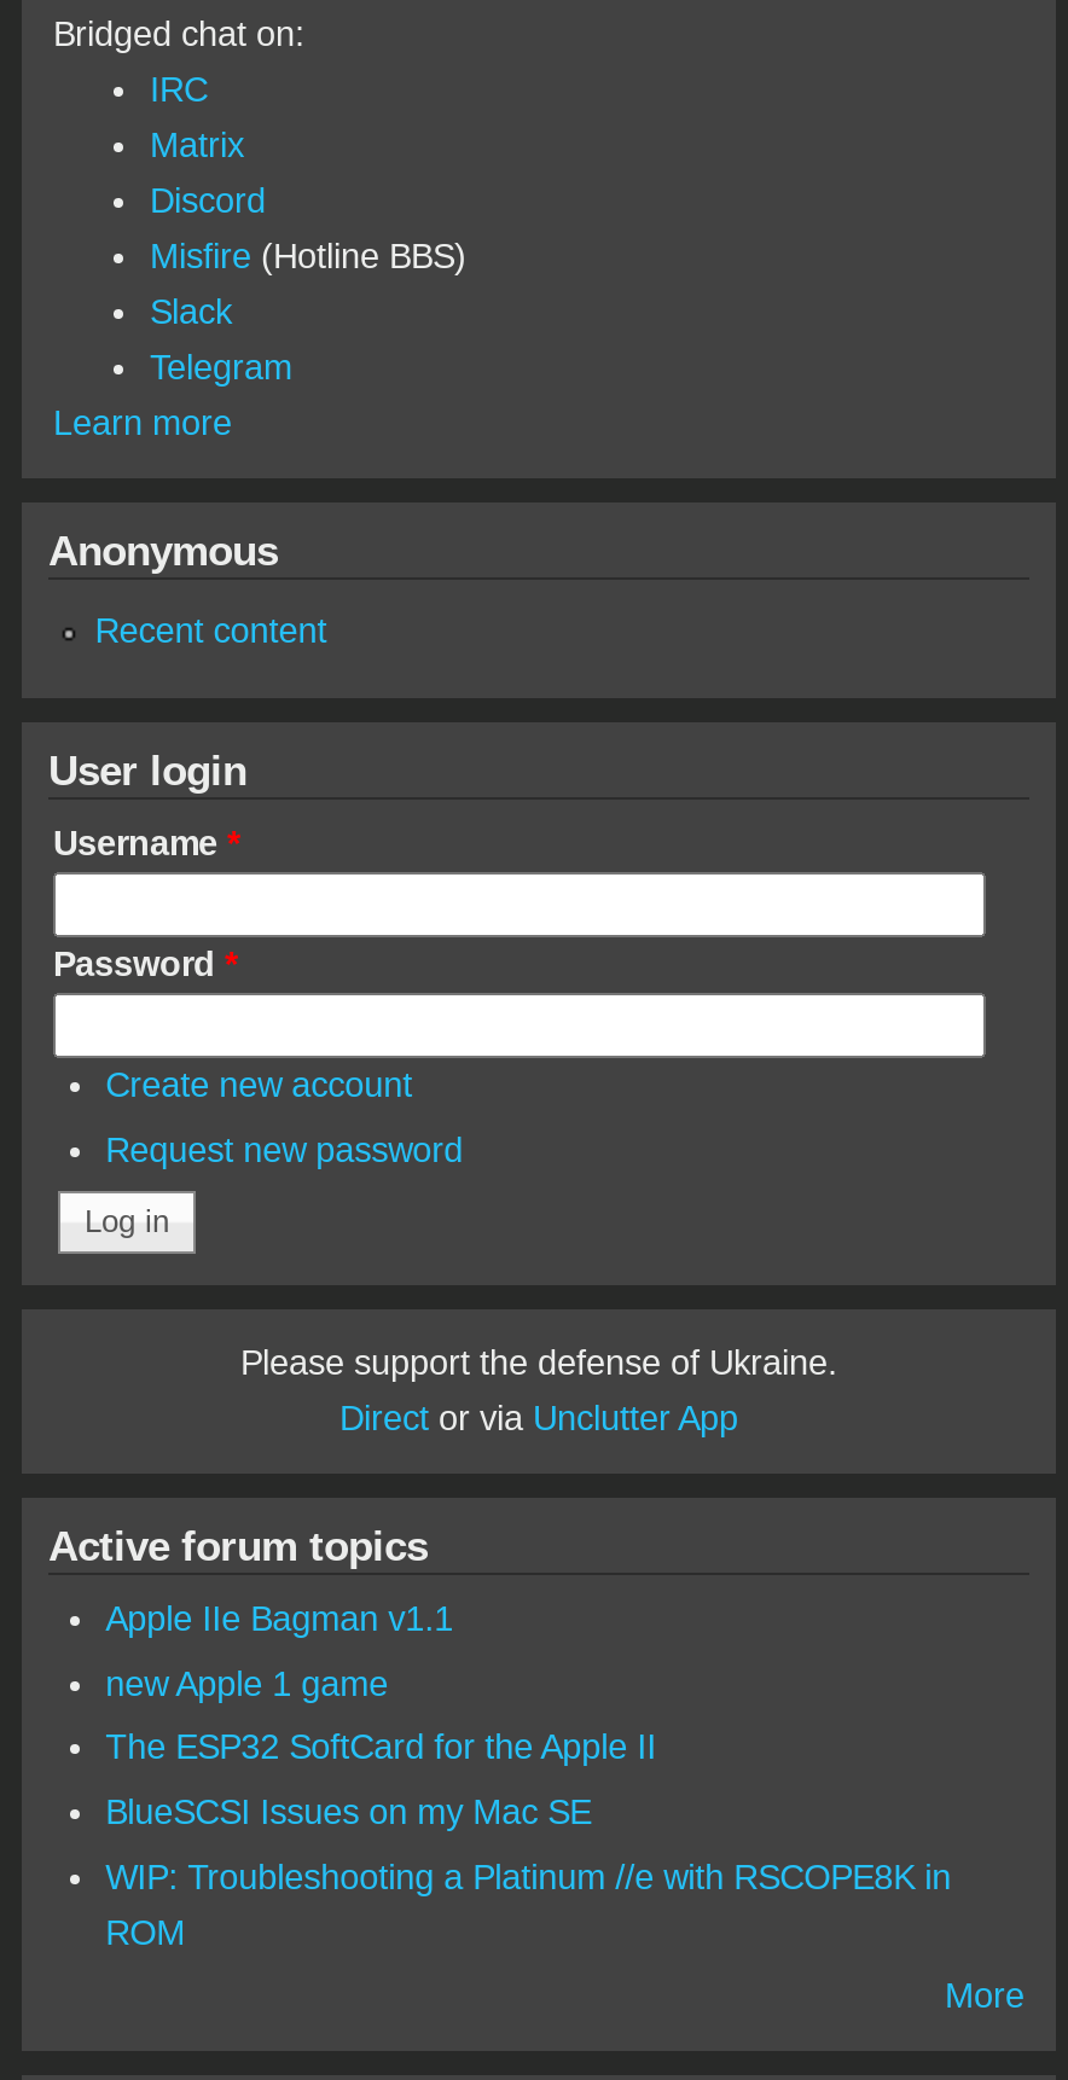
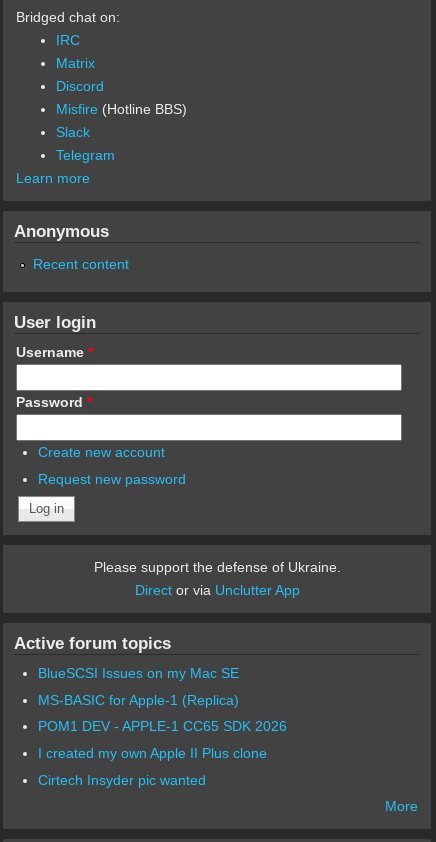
- Apple IIe Bagman v1.1
- new Apple 1 game
- The ESP32 SoftCard for the Apple II

moved up: BlueSCSI Issues on my Mac SE

- WIP: Troubleshooting a Platinum //e with RSCOPE8K in
- ROM
+ MS-BASIC for Apple-1 (Replica)
+ POM1 DEV - APPLE-1 CC65 SDK 2026
+ I created my own Apple II Plus clone
+ Cirtech Insyder pic wanted
